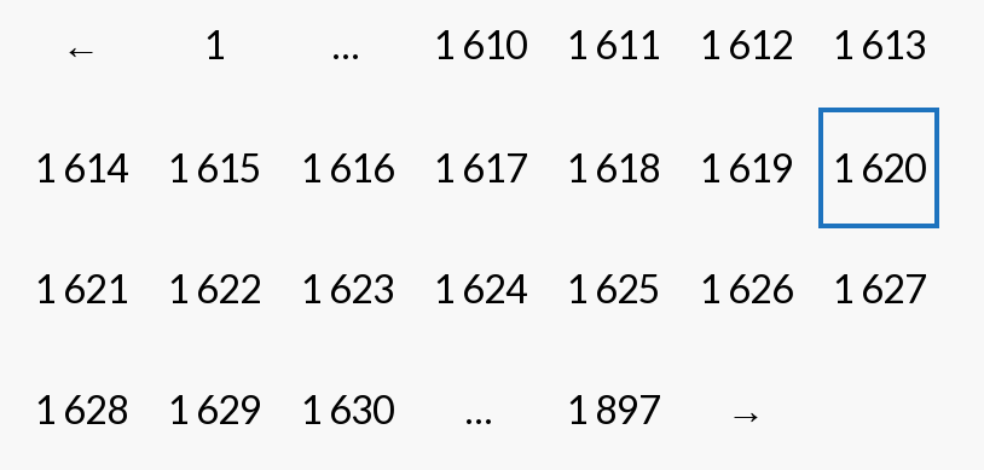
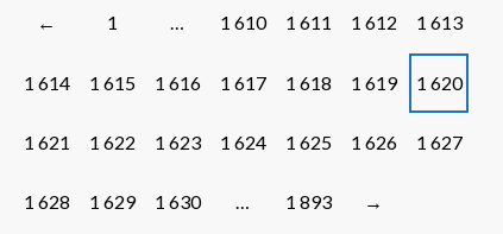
- 1 897
+ 1 893
